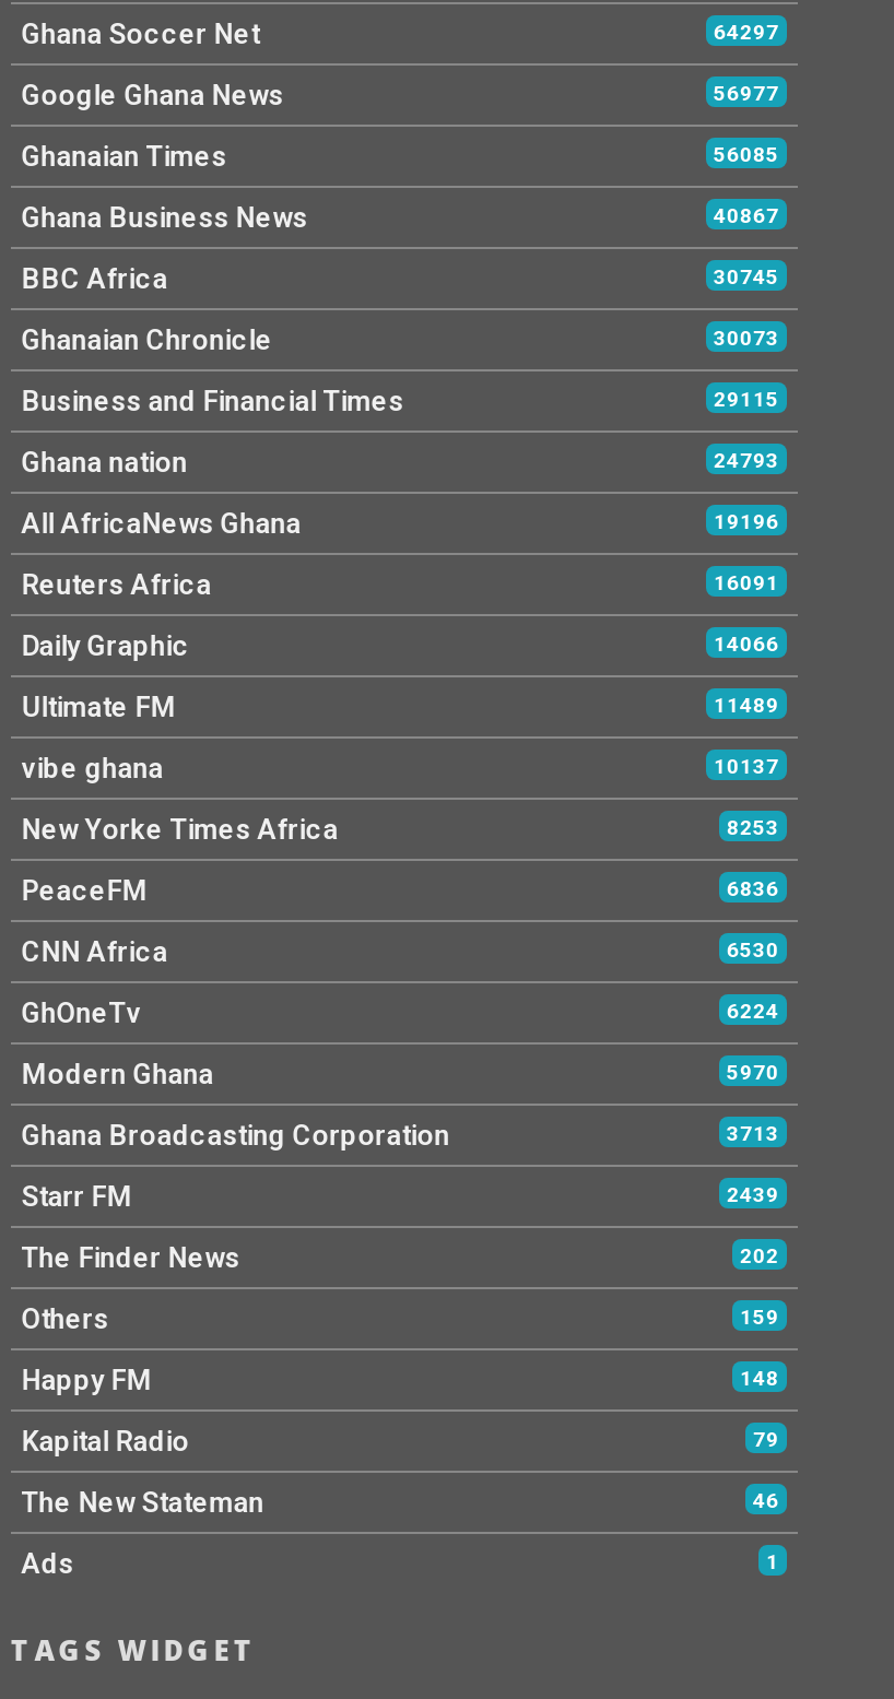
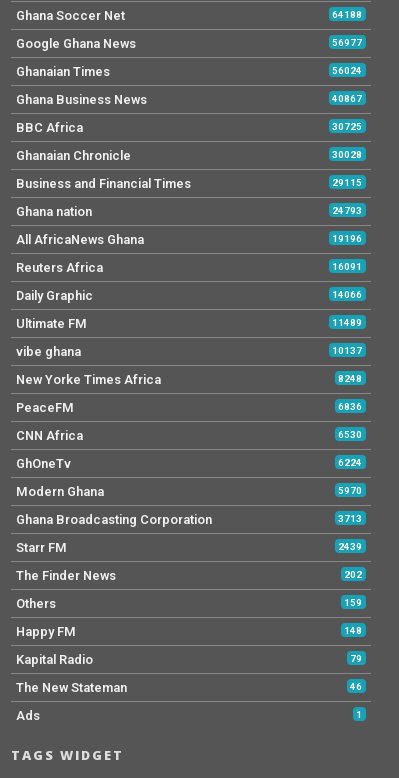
- 64297
+ 64188

- 56085
+ 56024

- 30745
+ 30725

- 30073
+ 30028

- 8253
+ 8248
